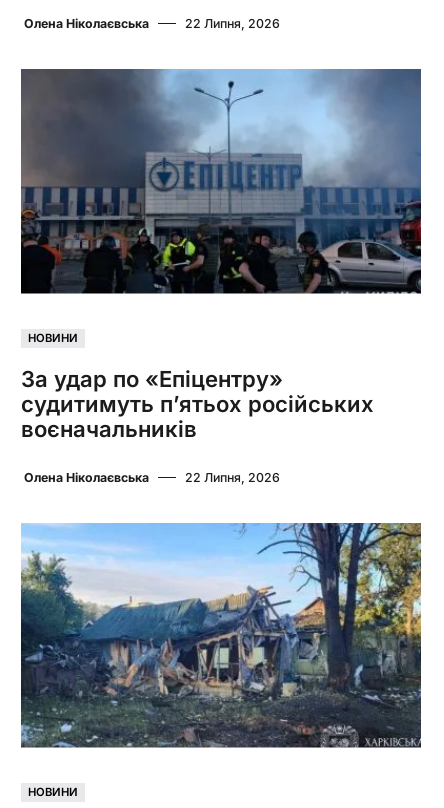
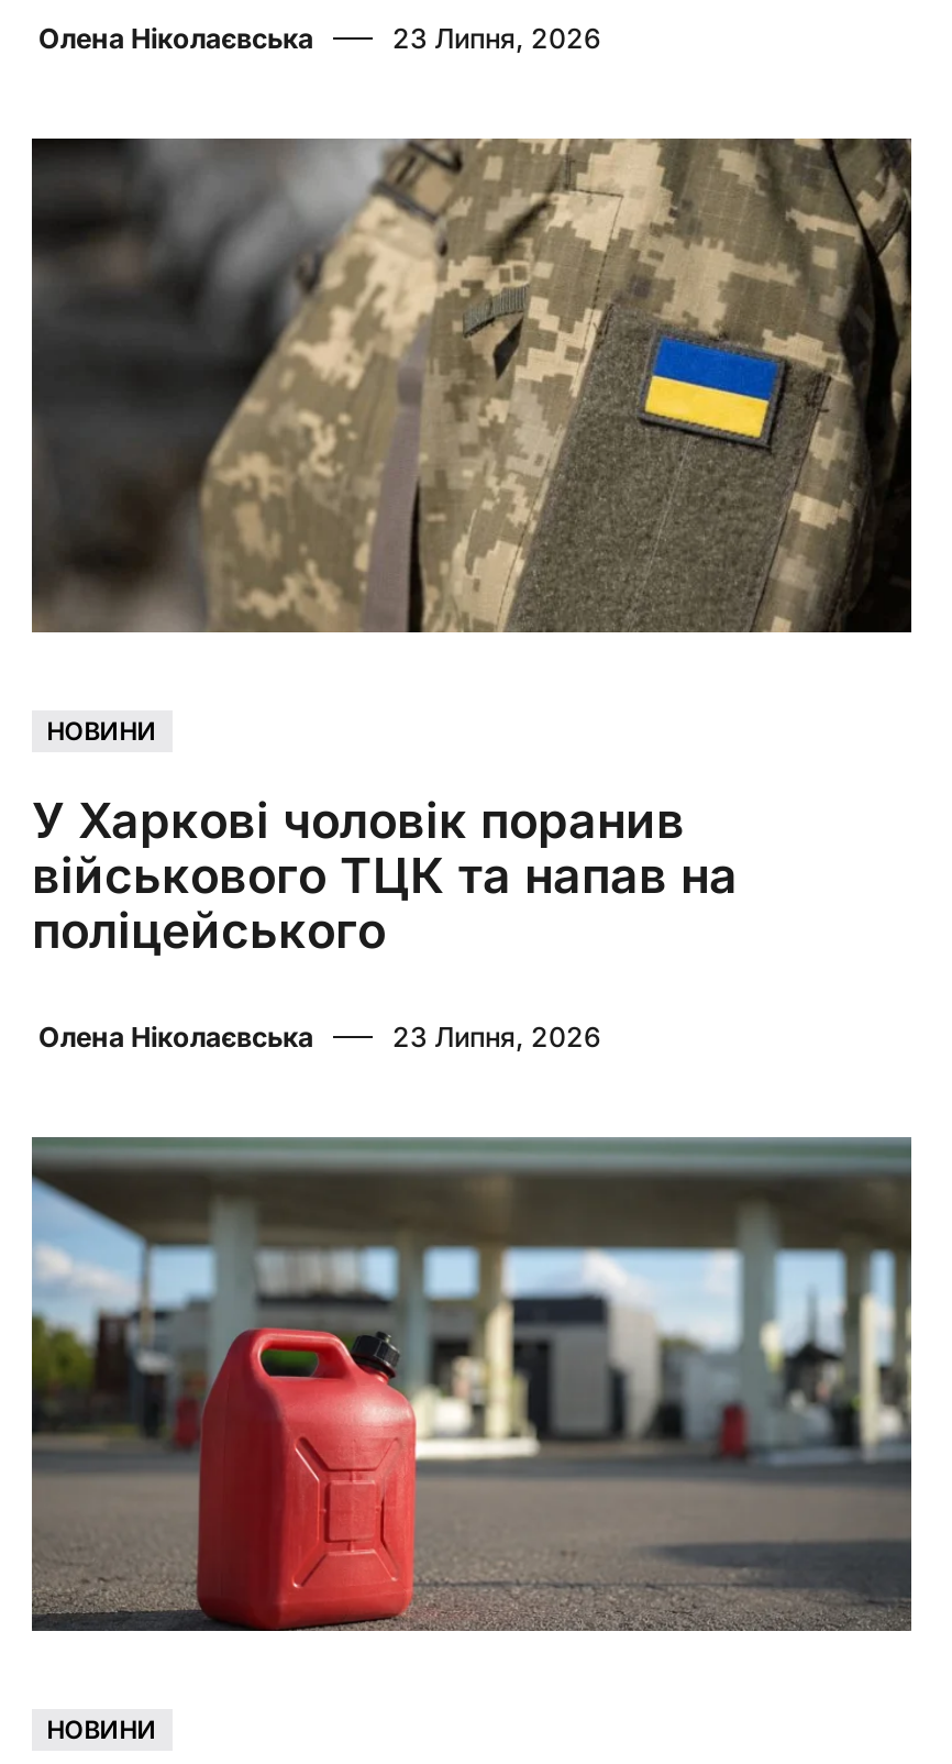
- 22 Липня, 2026
+ 23 Липня, 2026

- [image]
+ [image]

- За удар по «Епіцентру»
- судитимуть п’ятьох російських
- воєначальників
+ У Харкові чоловік поранив
+ військового ТЦК та напав на
+ поліцейського

- 22 Липня, 2026
+ 23 Липня, 2026

- [image]
+ [image]
